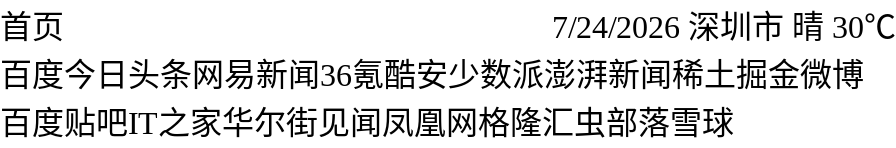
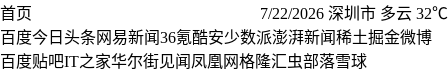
- 7/24/2026 深圳市 晴 30℃
+ 7/22/2026 深圳市 多云 32℃
